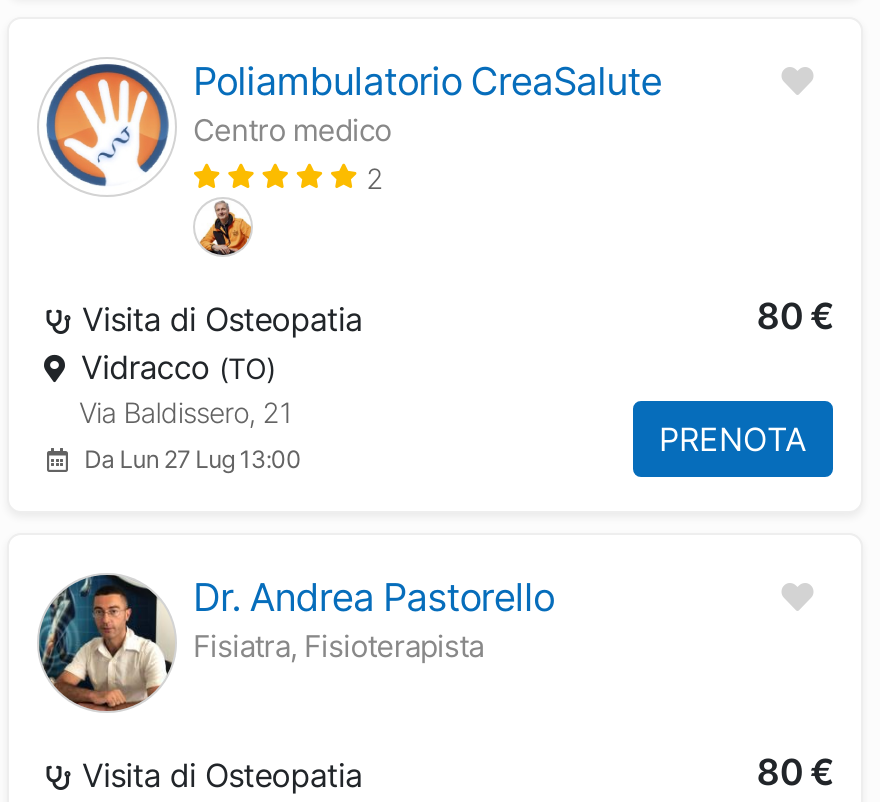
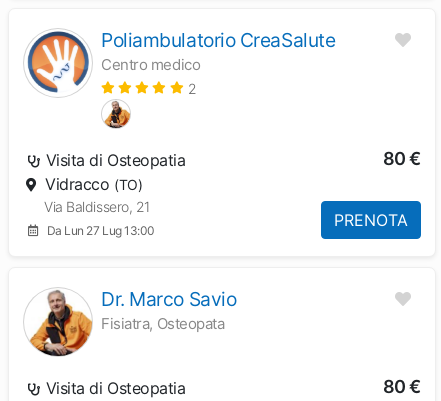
- [image]
- Dr. Andrea Pastorello
+ [image]
+ Dr. Marco Savio

- Fisiatra, Fisioterapista
+ Fisiatra, Osteopata
